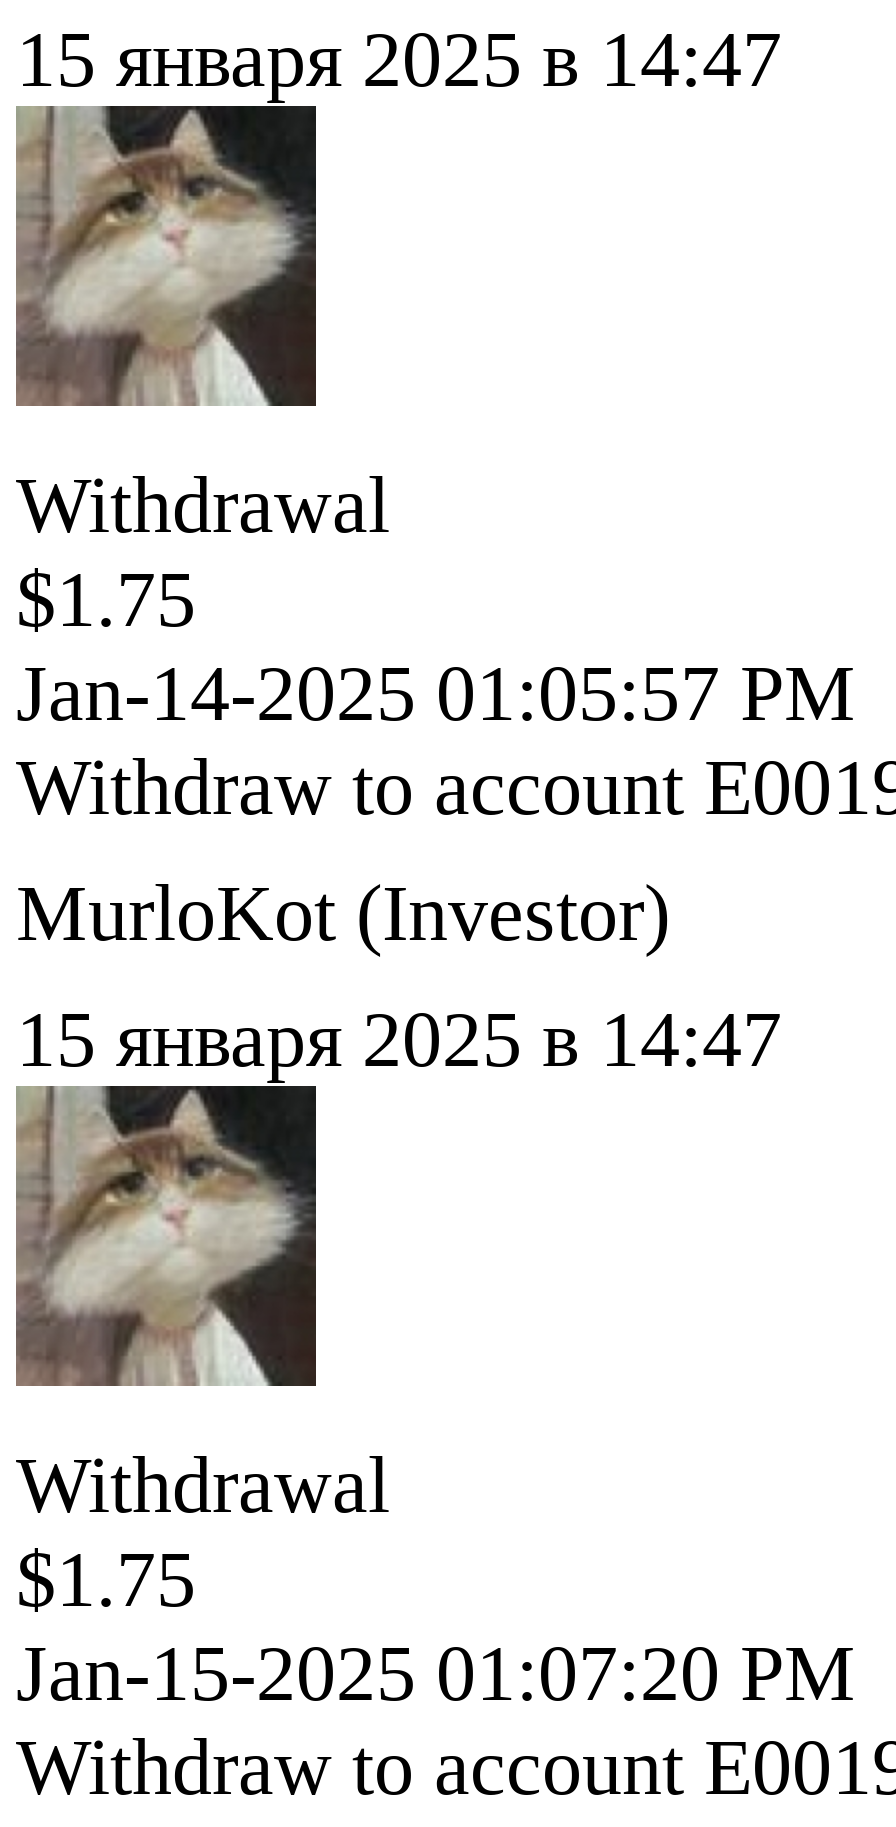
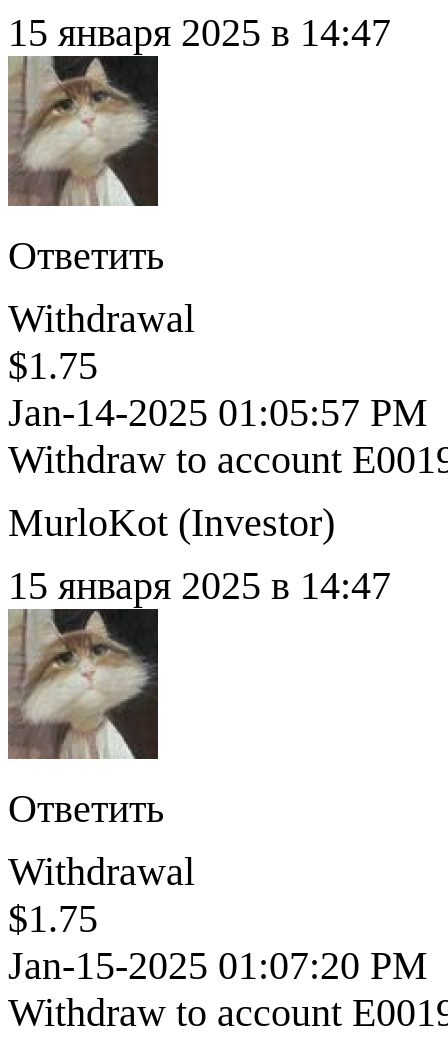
+ Ответить

+ Ответить
